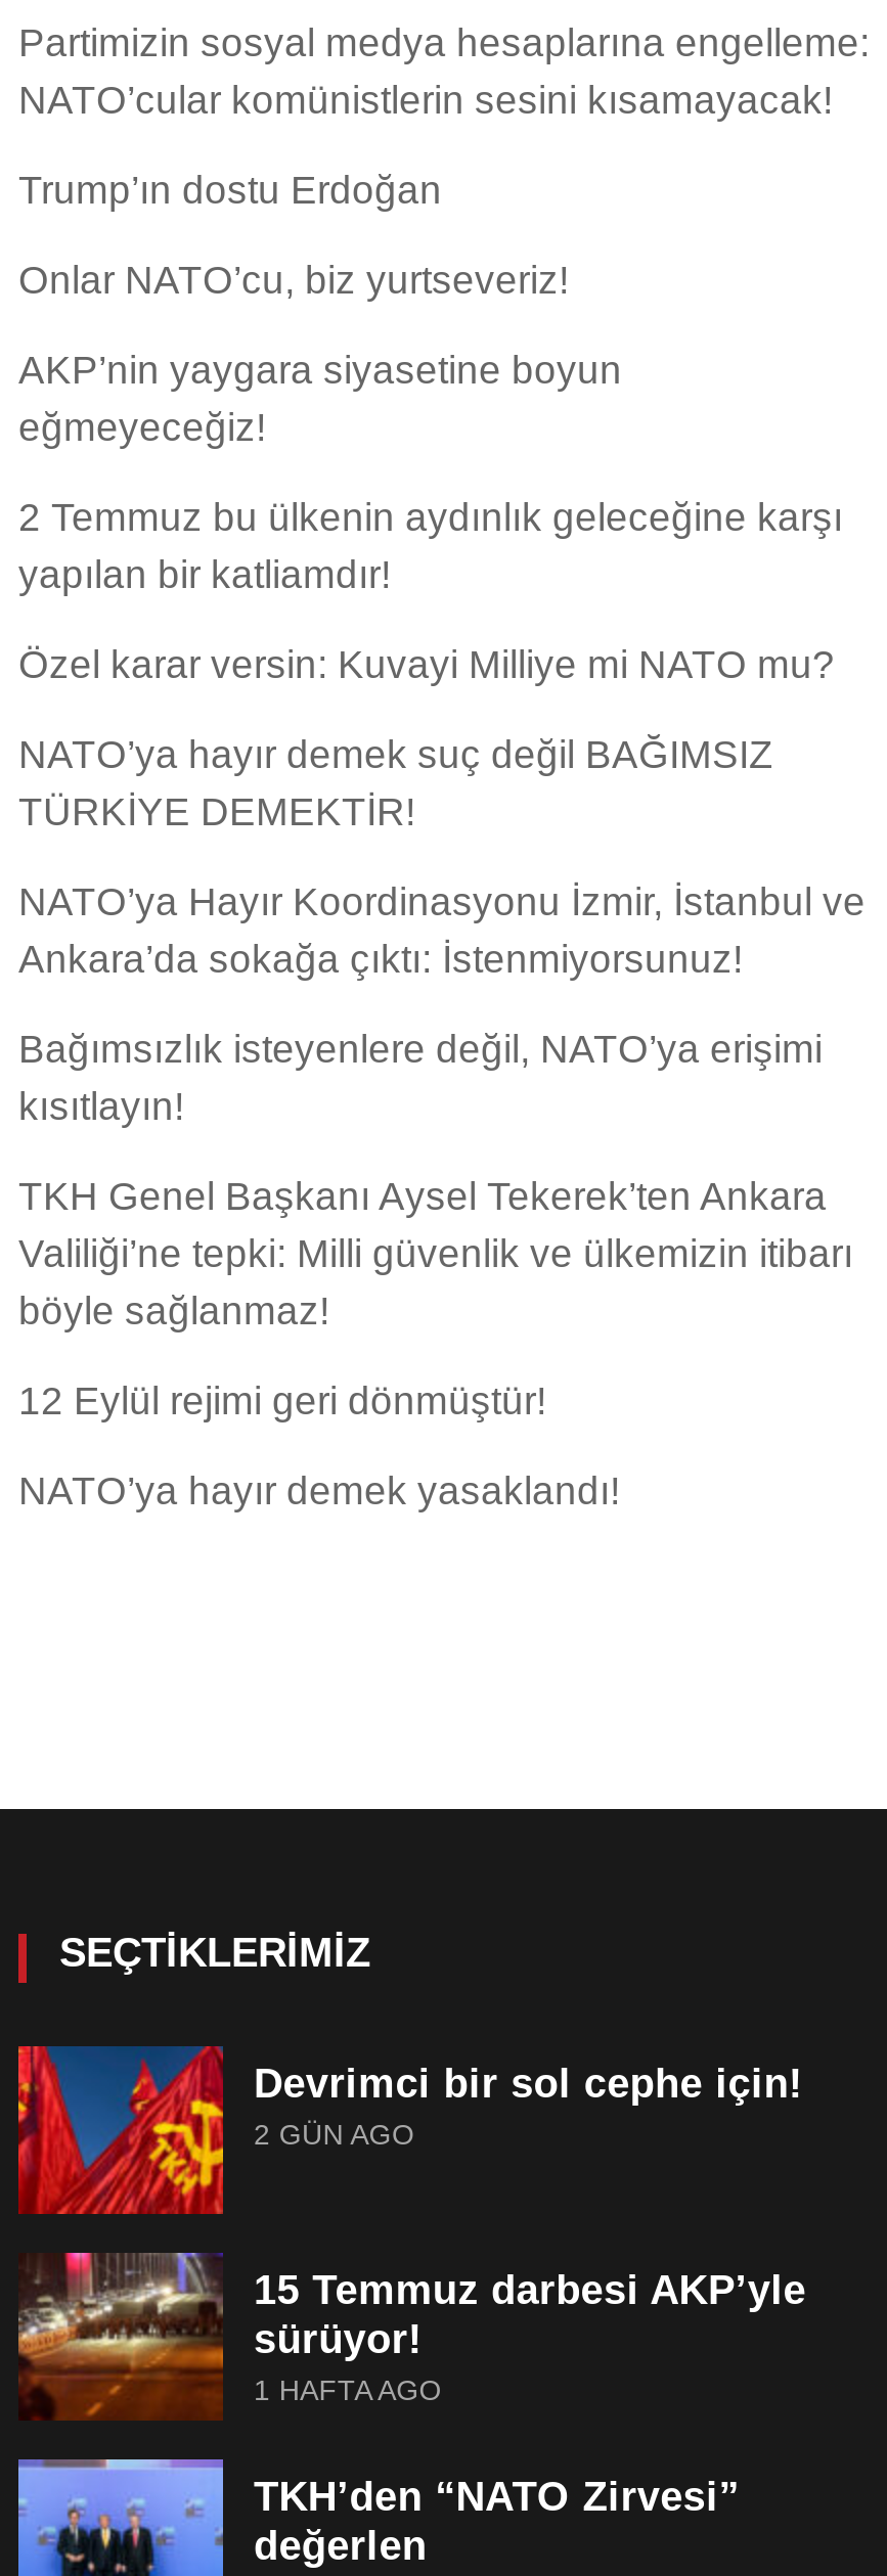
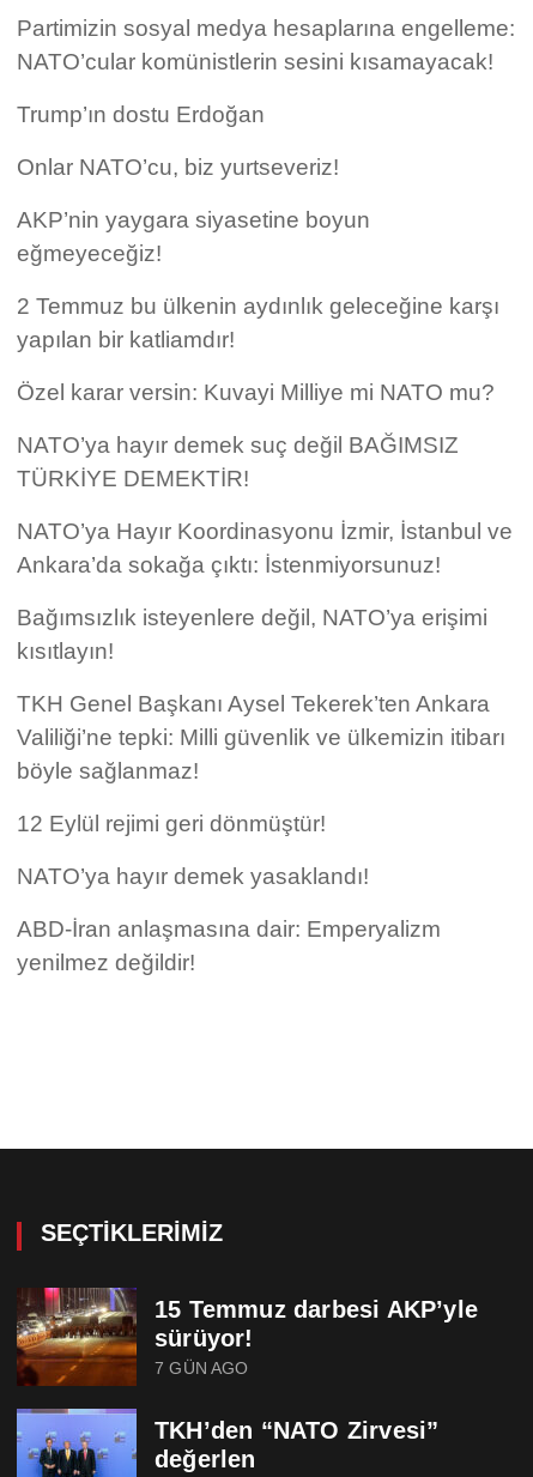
+ ABD-İran anlaşmasına dair: Emperyalizm
+ yenilmez değildir!

moved down: SEÇTIKLERIMIZ

- [image]
- Devrimci bir sol cephe için!
- 2 GÜN AGO

- 1 HAFTA AGO
+ 7 GÜN AGO
